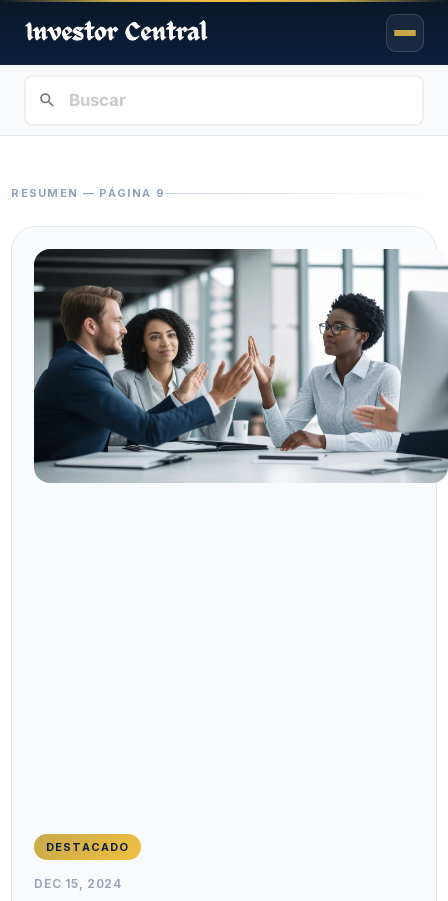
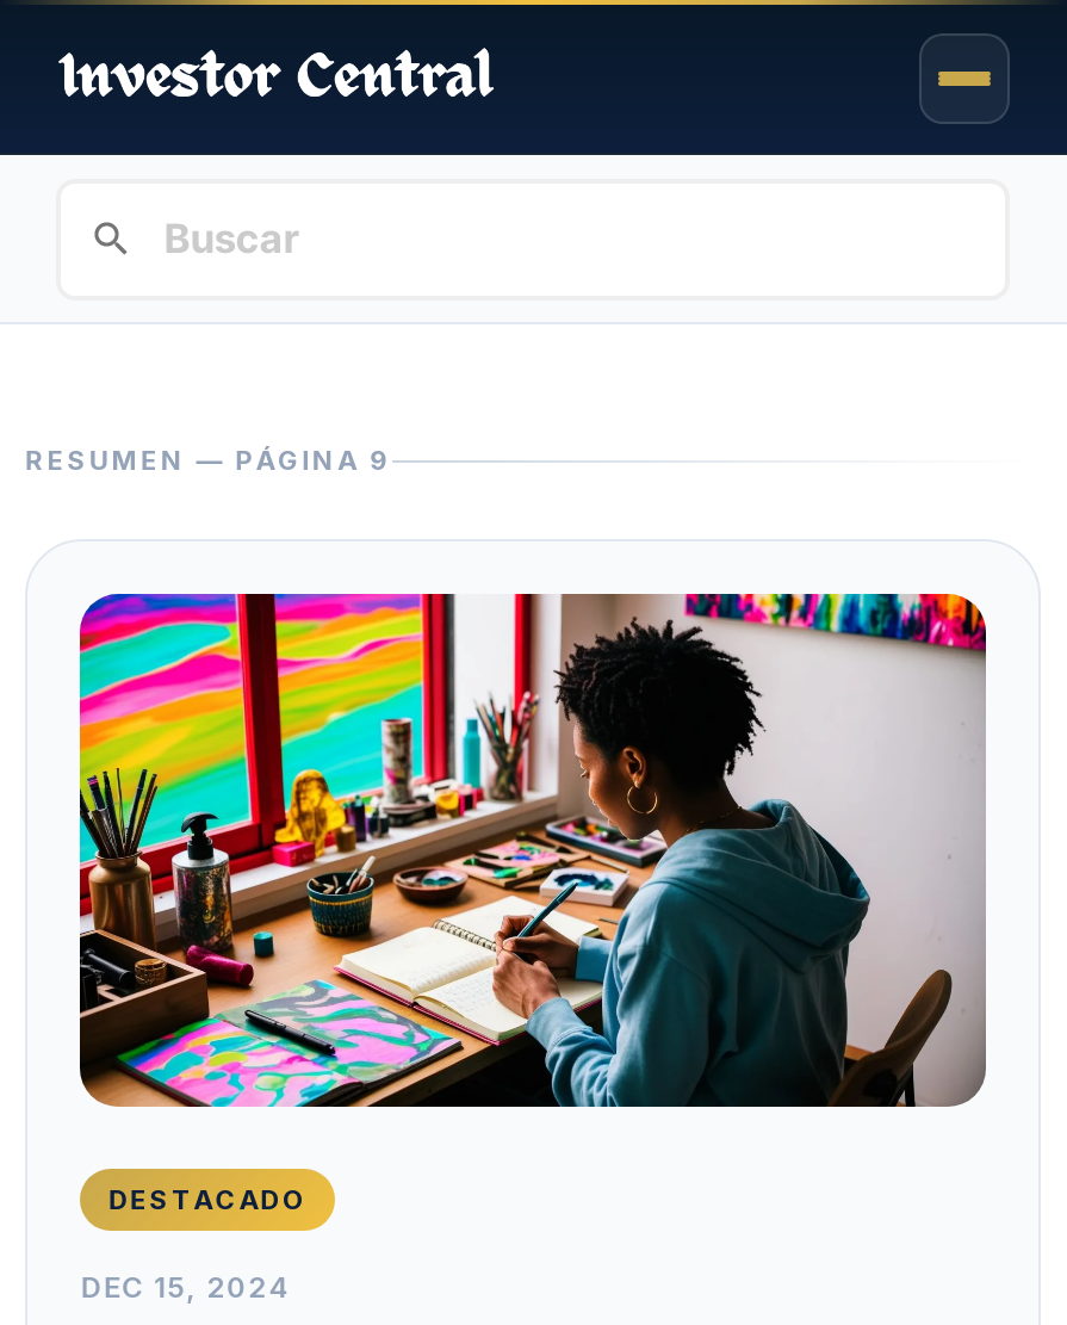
- [image]
+ [image]
